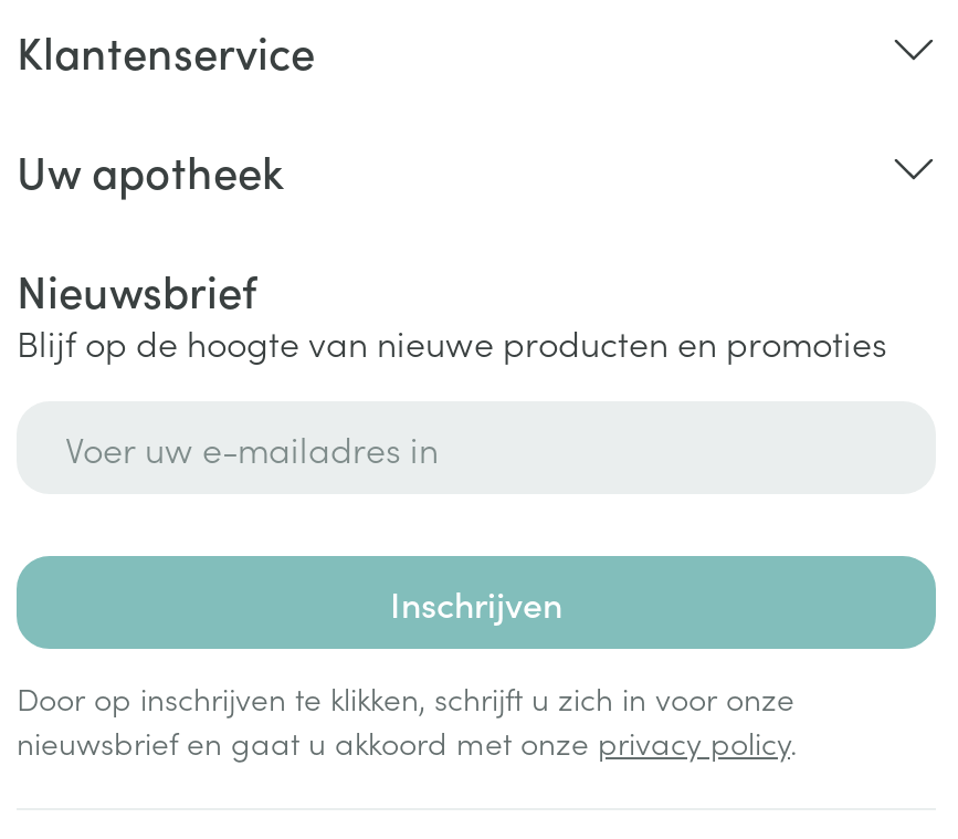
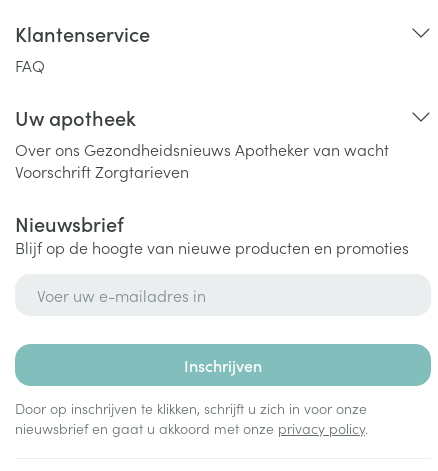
+ FAQ

+ Over ons Gezondheidsnieuws Apotheker van wacht
+ Voorschrift Zorgtarieven
